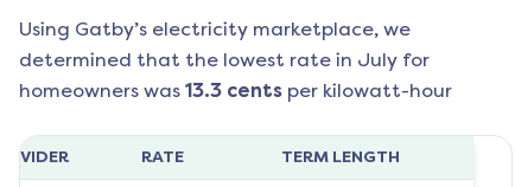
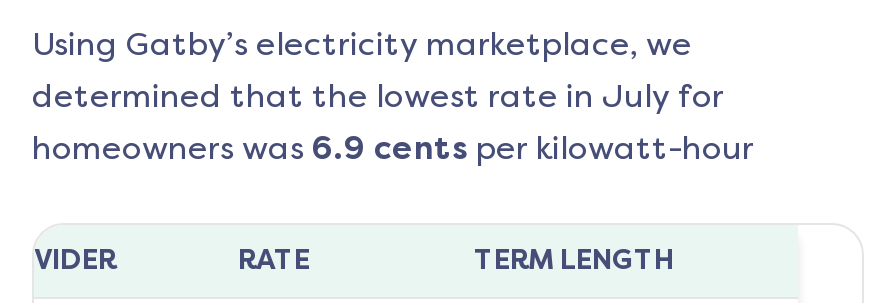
- homeowners was 13.3 cents per kilowatt-hour
+ homeowners was 6.9 cents per kilowatt-hour
